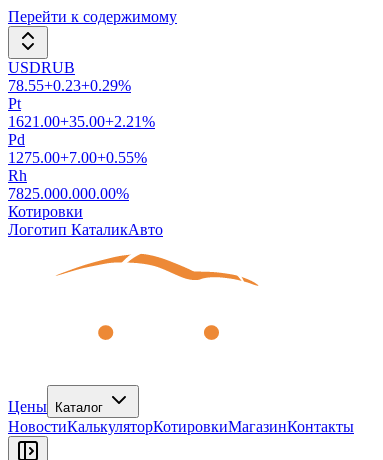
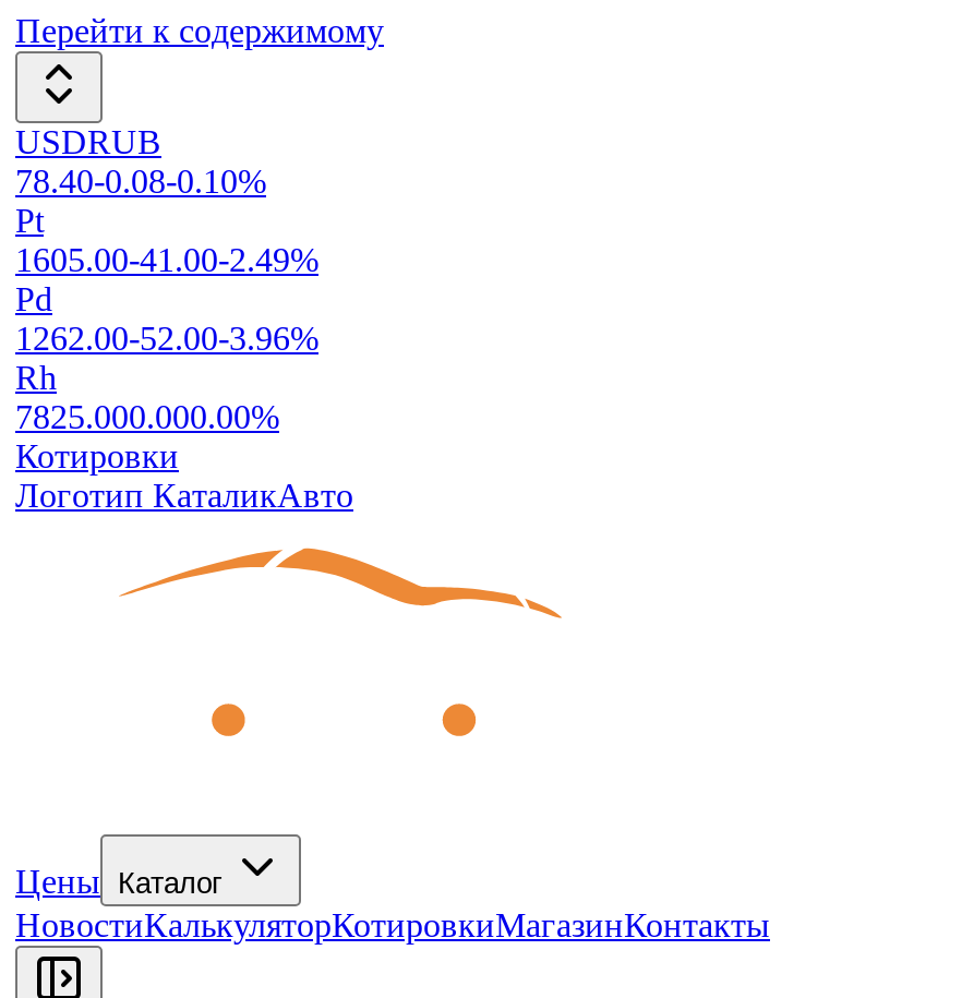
- 78.55+0.23+0.29%
+ 78.40-0.08-0.10%

- 1621.00+35.00+2.21%
+ 1605.00-41.00-2.49%

- 1275.00+7.00+0.55%
+ 1262.00-52.00-3.96%
